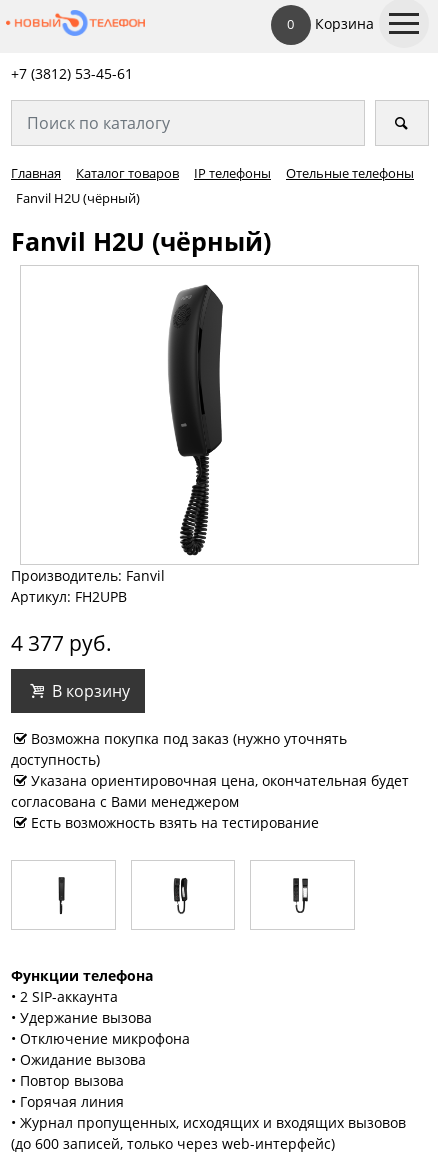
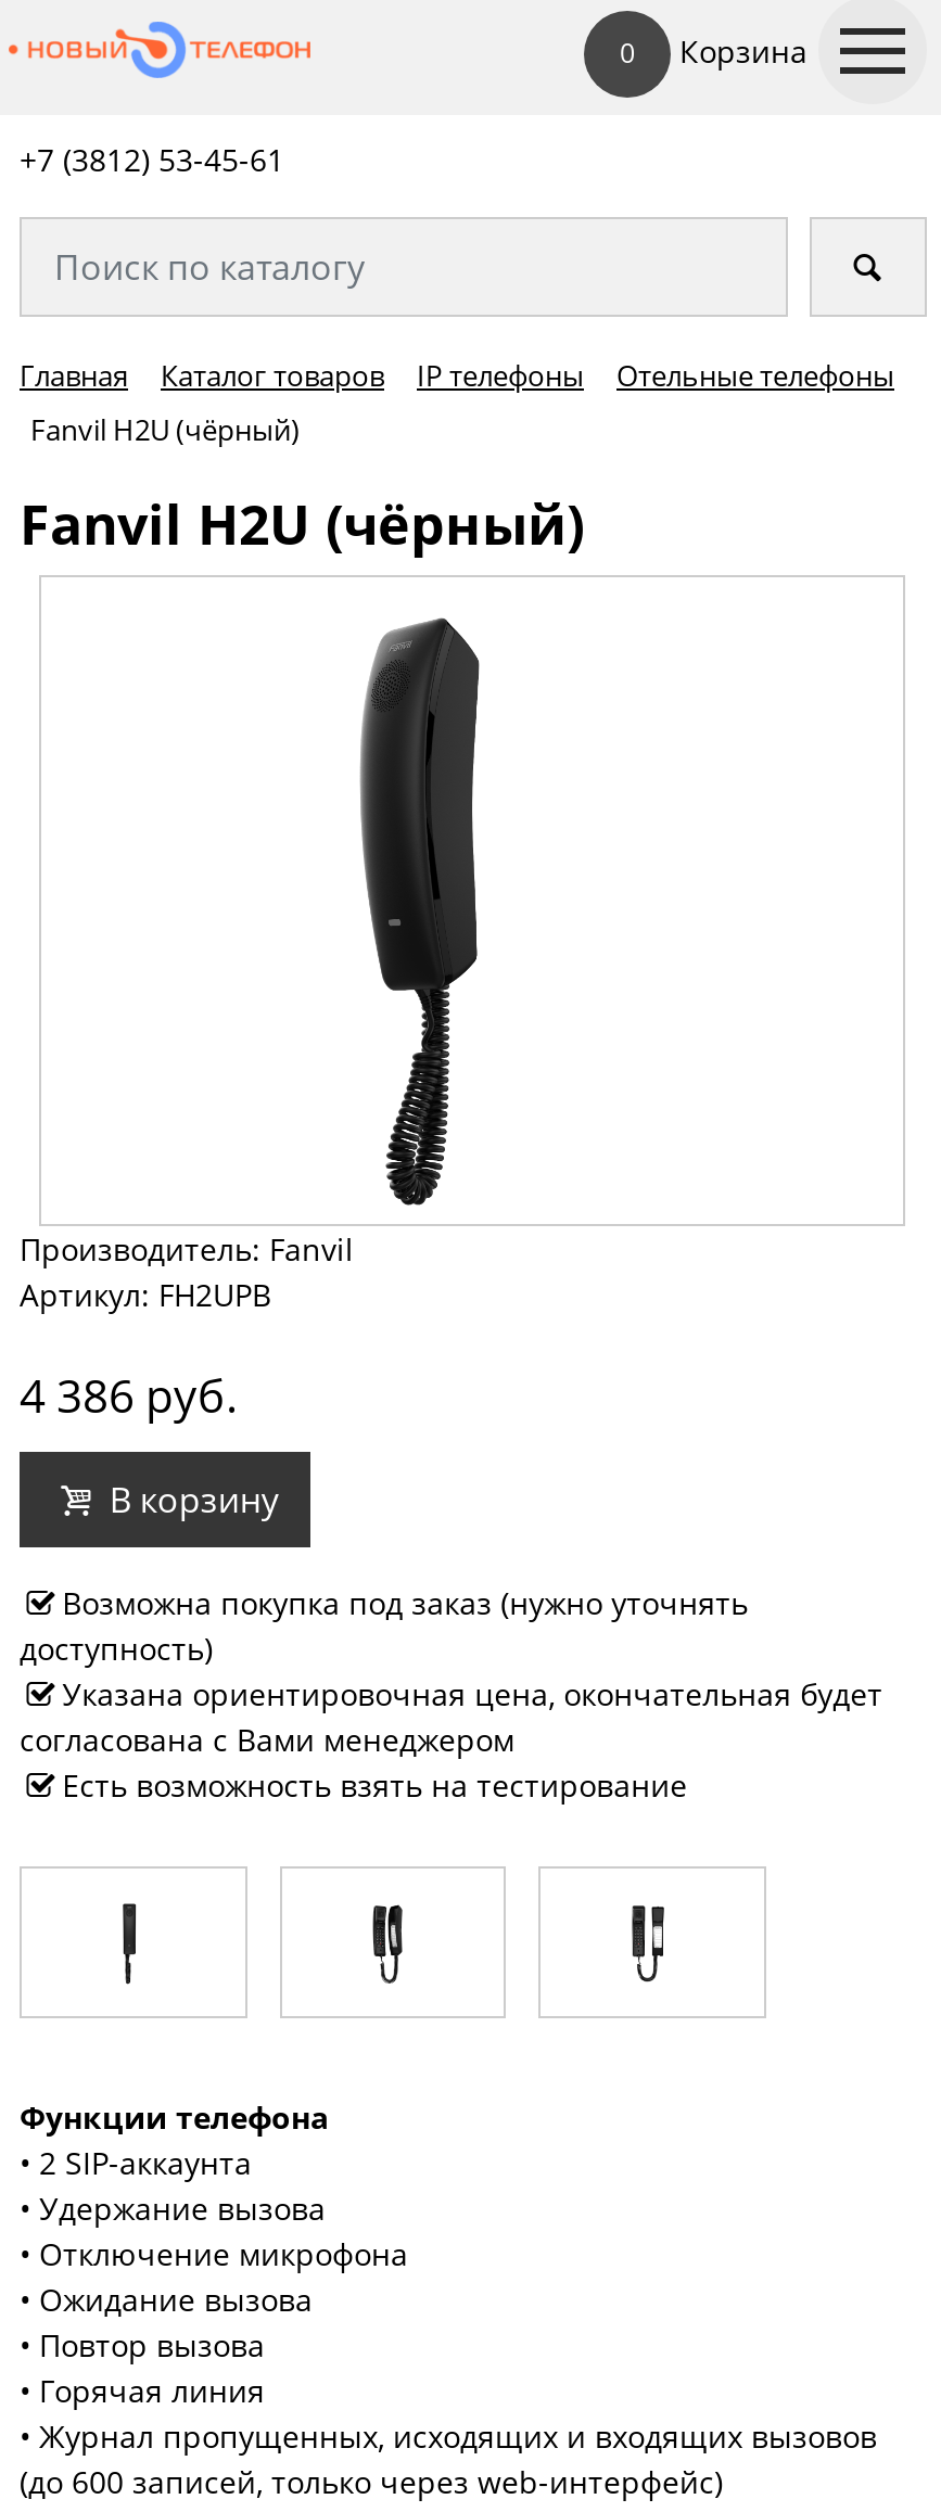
- 4 377 руб.
+ 4 386 руб.
